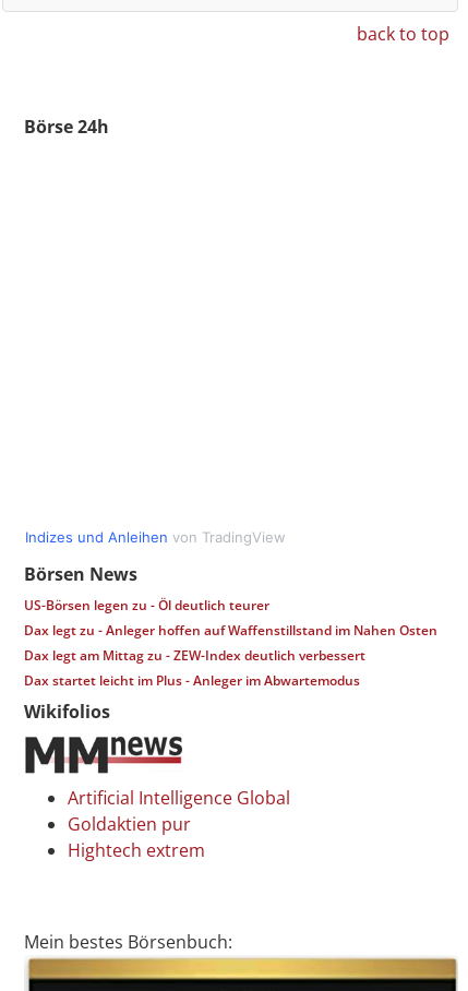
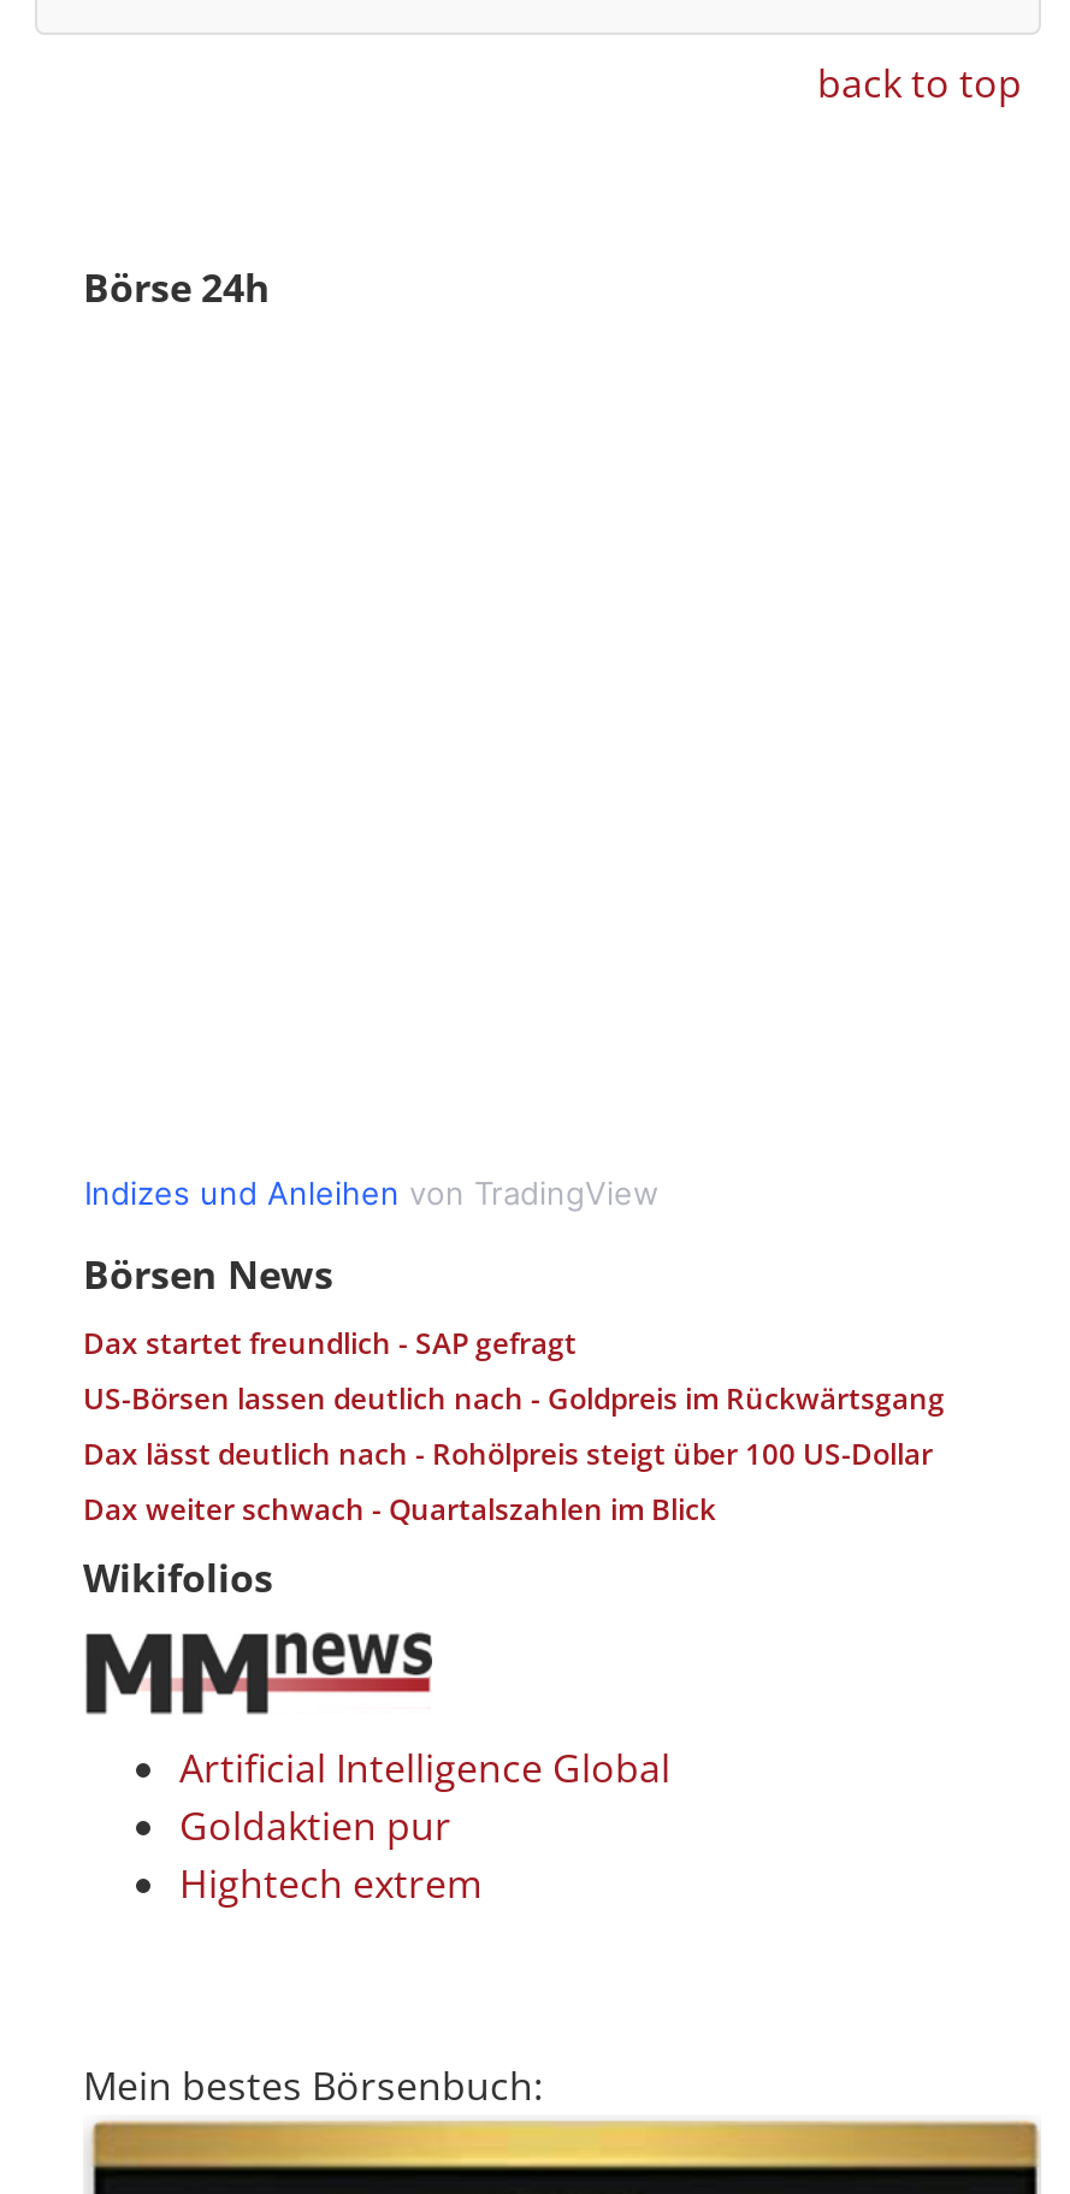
- US-Börsen legen zu - Öl deutlich teurer
- Dax legt zu - Anleger hoffen auf Waffenstillstand im Nahen Osten
- Dax legt am Mittag zu - ZEW-Index deutlich verbessert
- Dax startet leicht im Plus - Anleger im Abwartemodus
+ Dax startet freundlich - SAP gefragt
+ US-Börsen lassen deutlich nach - Goldpreis im Rückwärtsgang
+ Dax lässt deutlich nach - Rohölpreis steigt über 100 US-Dollar
+ Dax weiter schwach - Quartalszahlen im Blick
